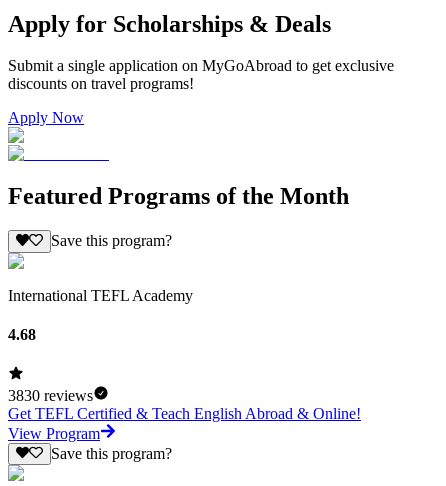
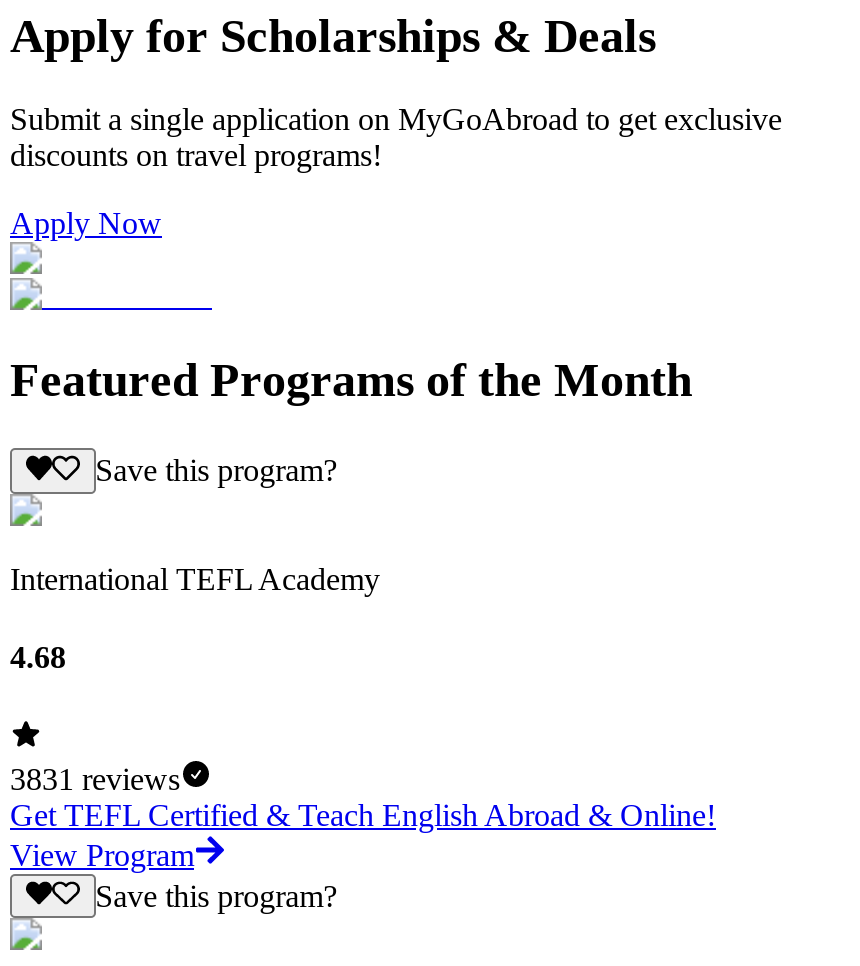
- 3830 reviews
+ 3831 reviews
